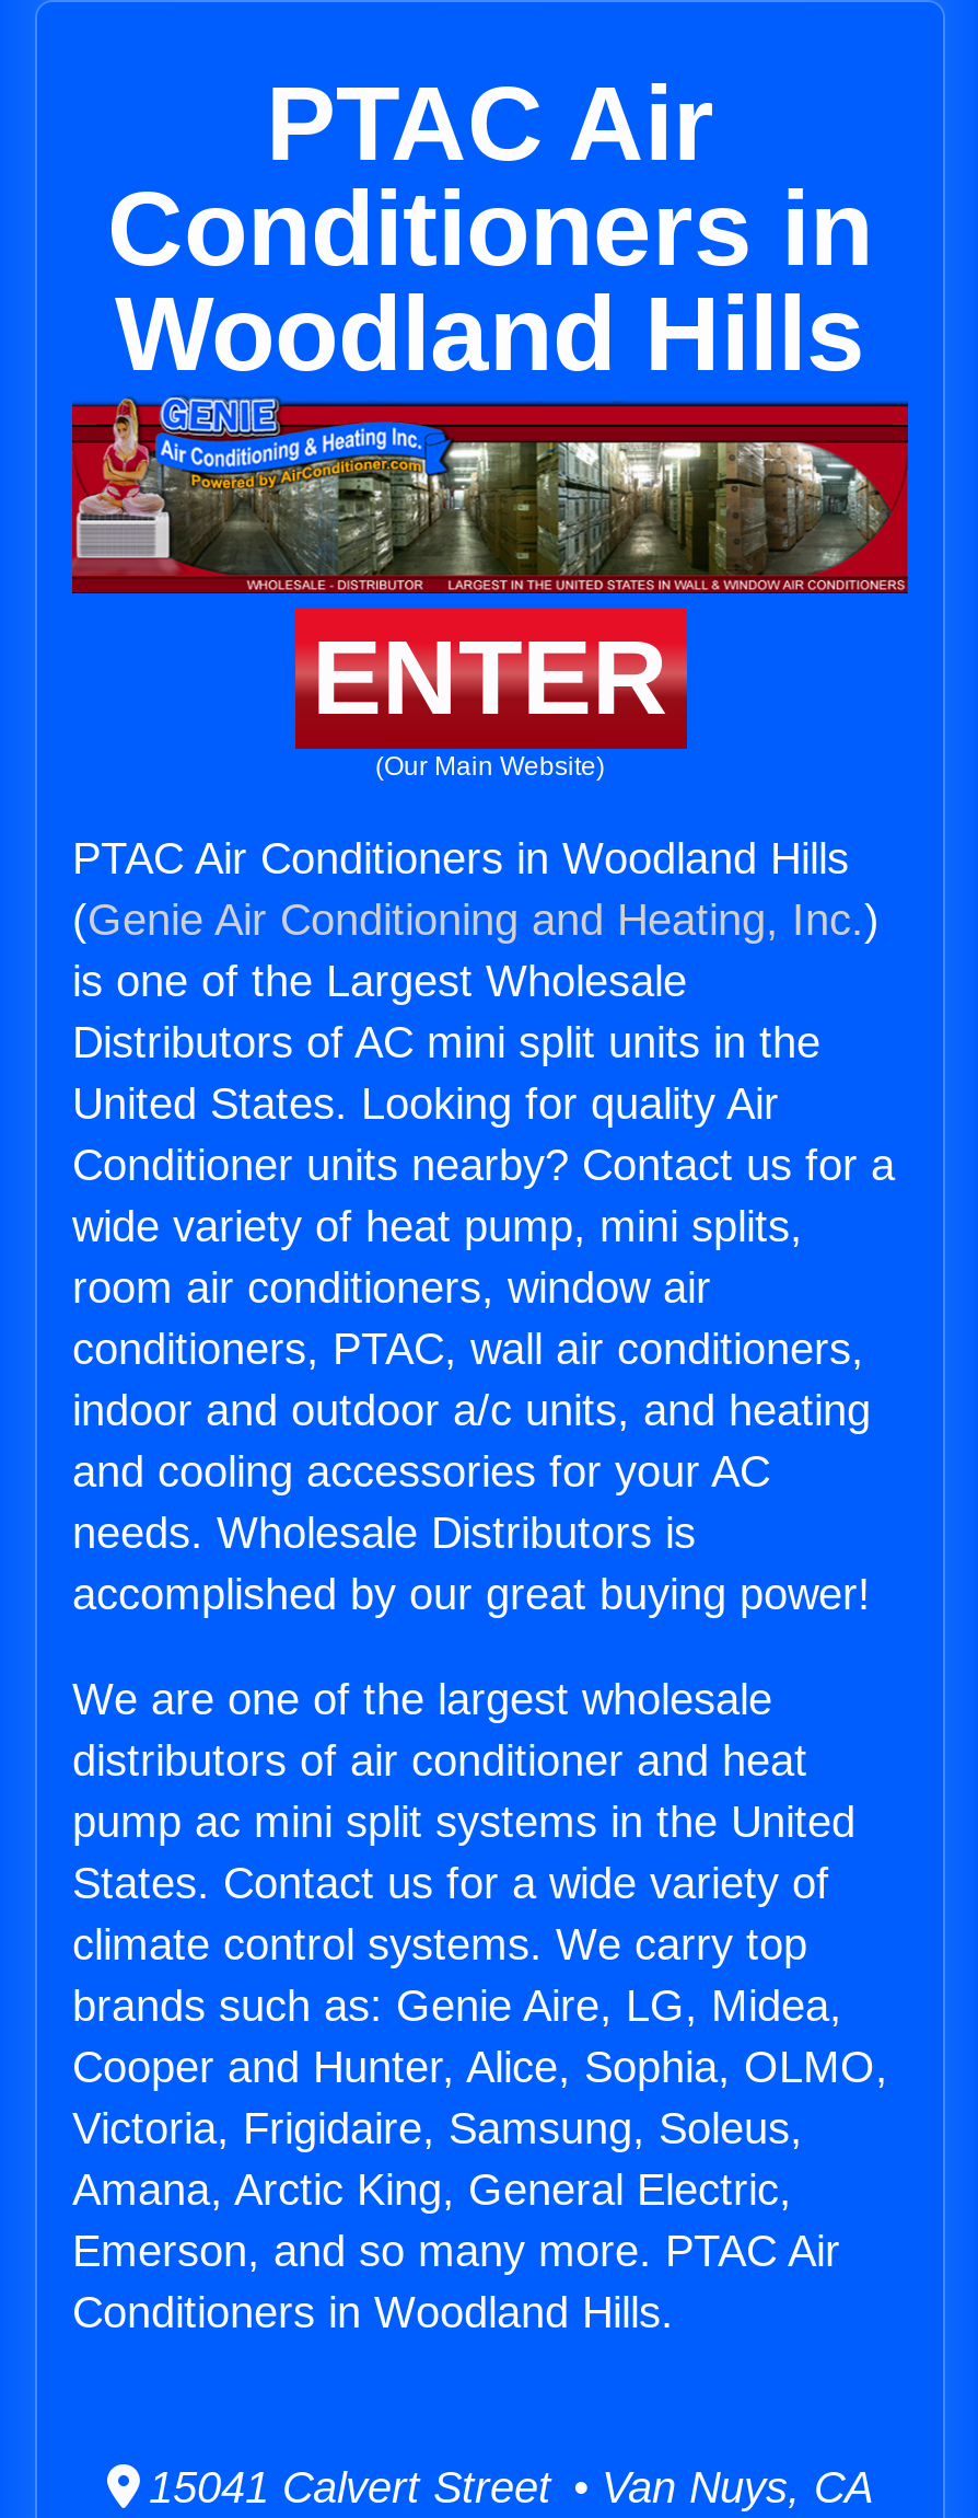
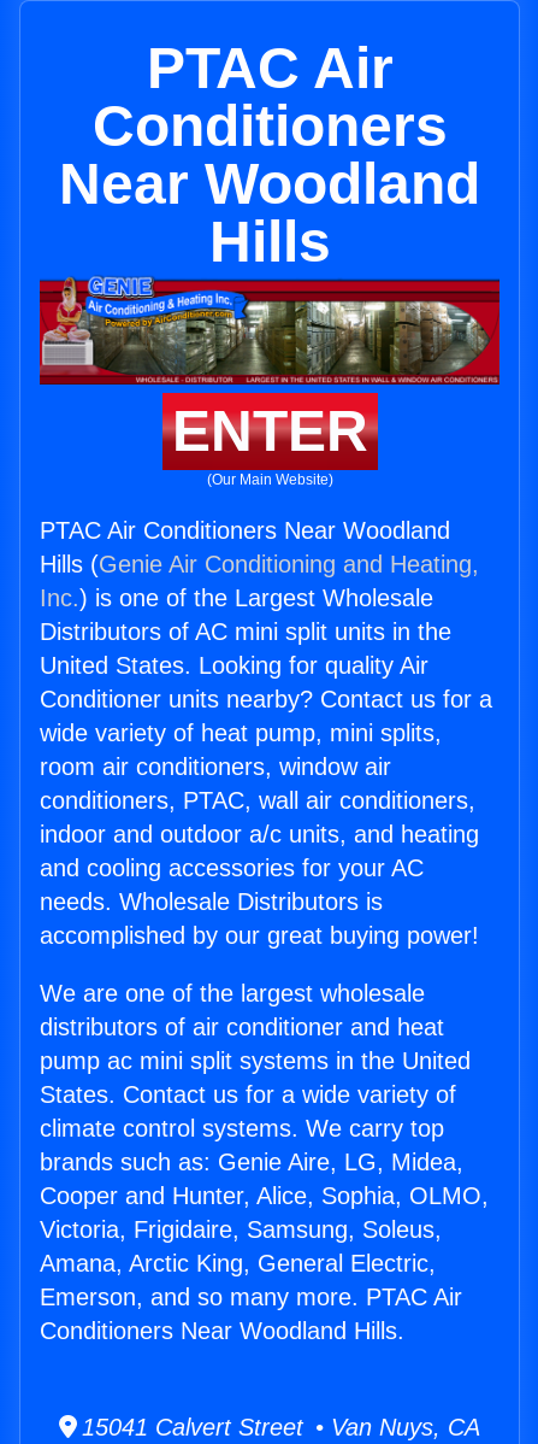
- Conditioners in
- Woodland Hills
+ Conditioners
+ Near Woodland
+ Hills

- PTAC Air Conditioners in Woodland Hills
- (Genie Air Conditioning and Heating, Inc.)
- is one of the Largest Wholesale
+ PTAC Air Conditioners Near Woodland
+ Hills (Genie Air Conditioning and Heating,
+ Inc.) is one of the Largest Wholesale

- Conditioners in Woodland Hills.
+ Conditioners Near Woodland Hills.
